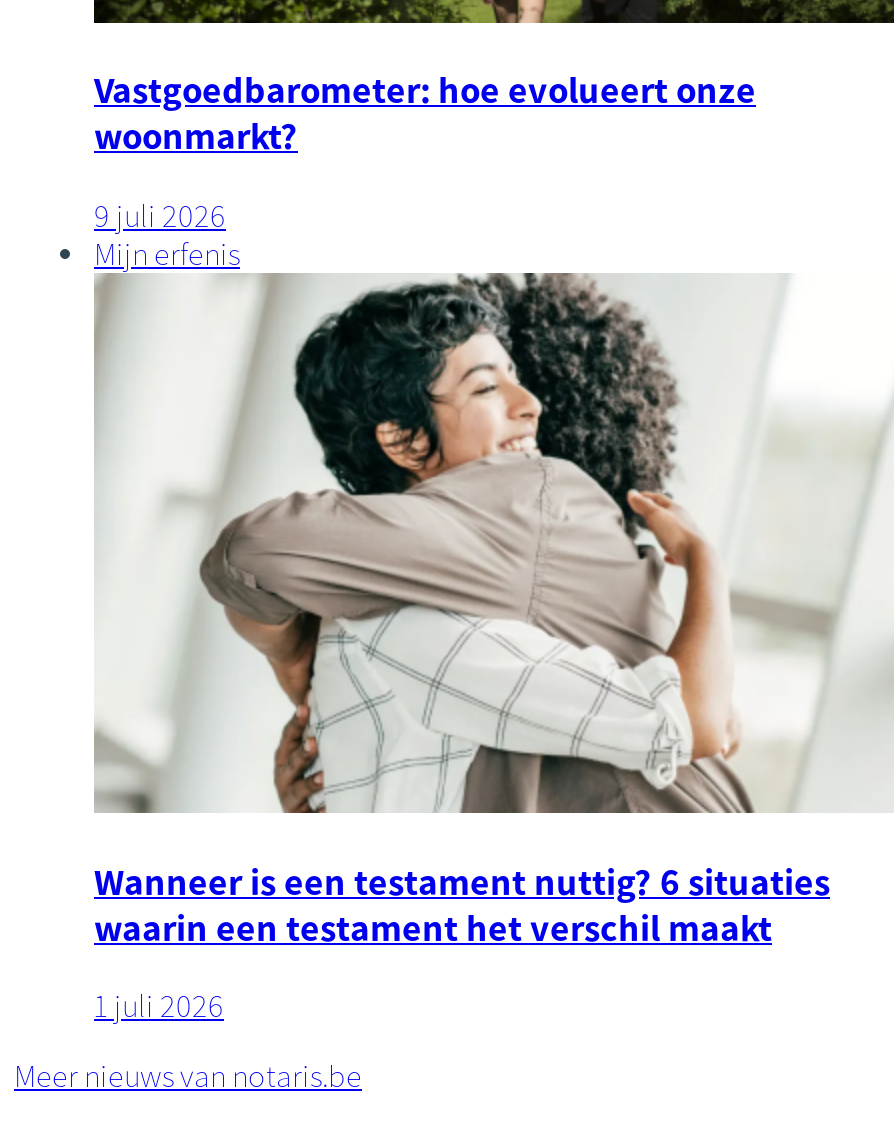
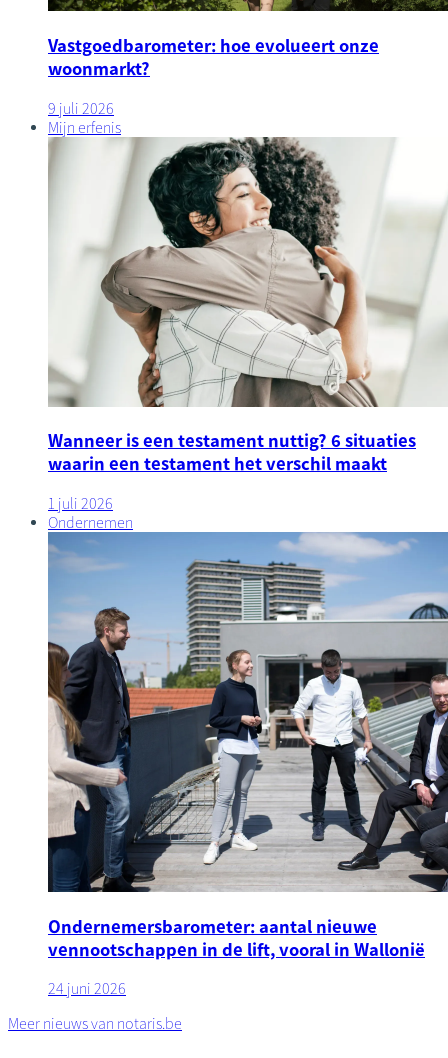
+ [image]
+ Ondernemen

+ Ondernemersbarometer: aantal nieuwe
+ vennootschappen in de lift, vooral in Wallonië
+ 24 juni 2026
